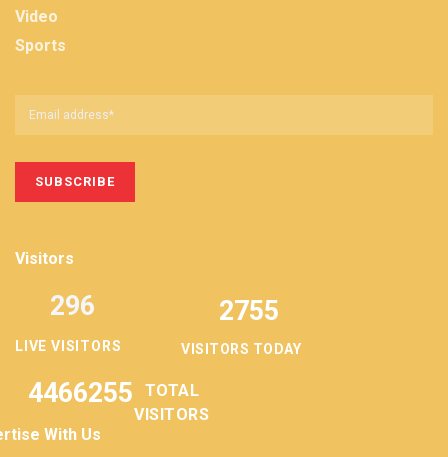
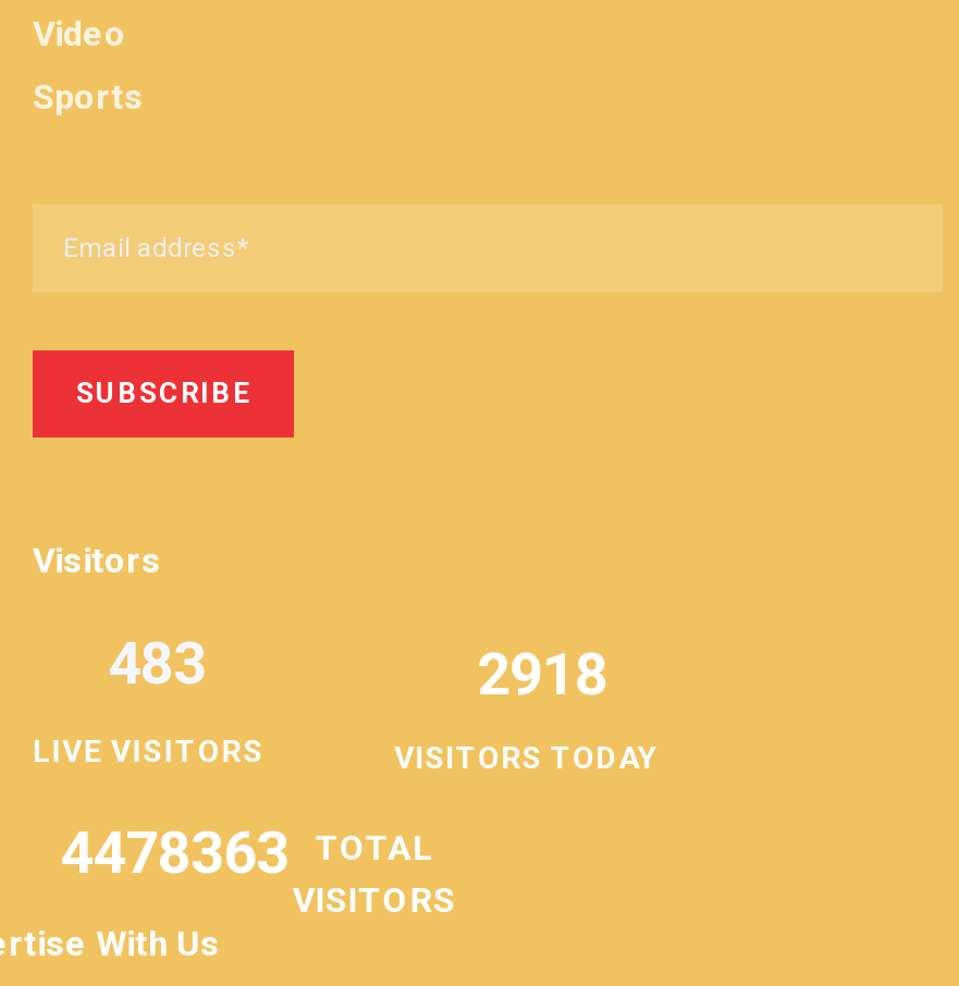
- 296
+ 483

- 2755
+ 2918

- 4466255 TOTAL
+ 4478363 TOTAL
